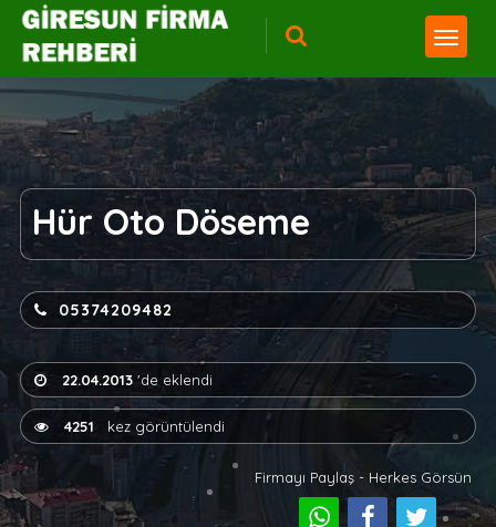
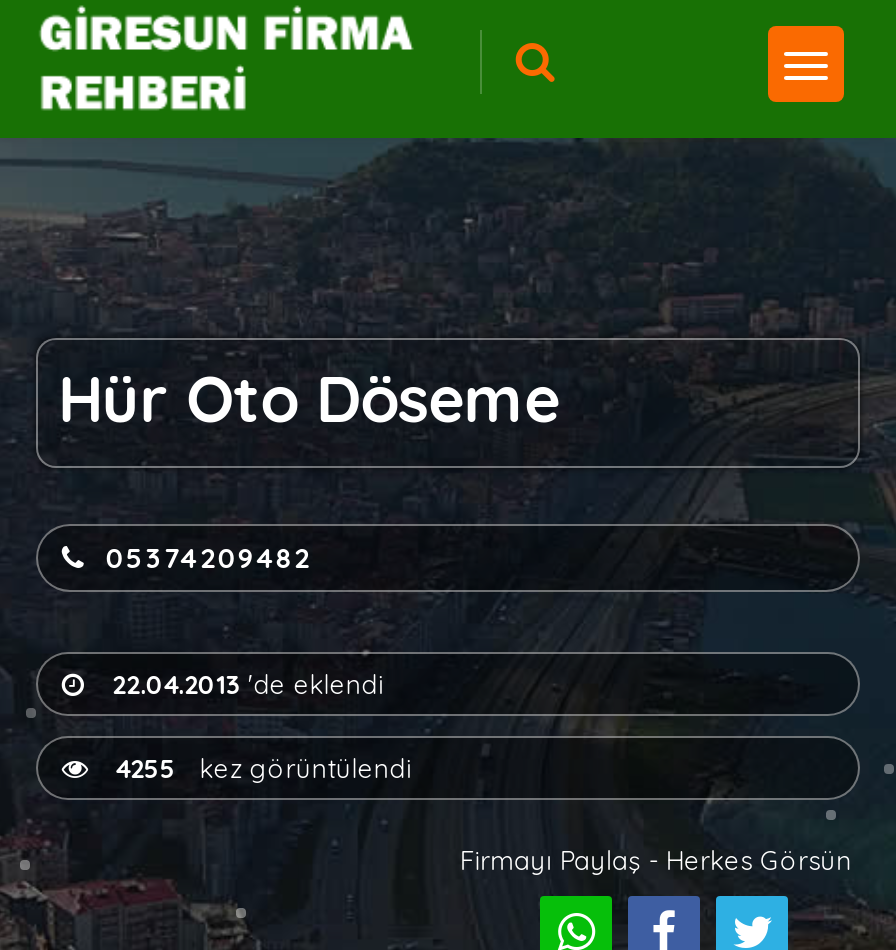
- 4251 kez görüntülendi
+ 4255 kez görüntülendi
